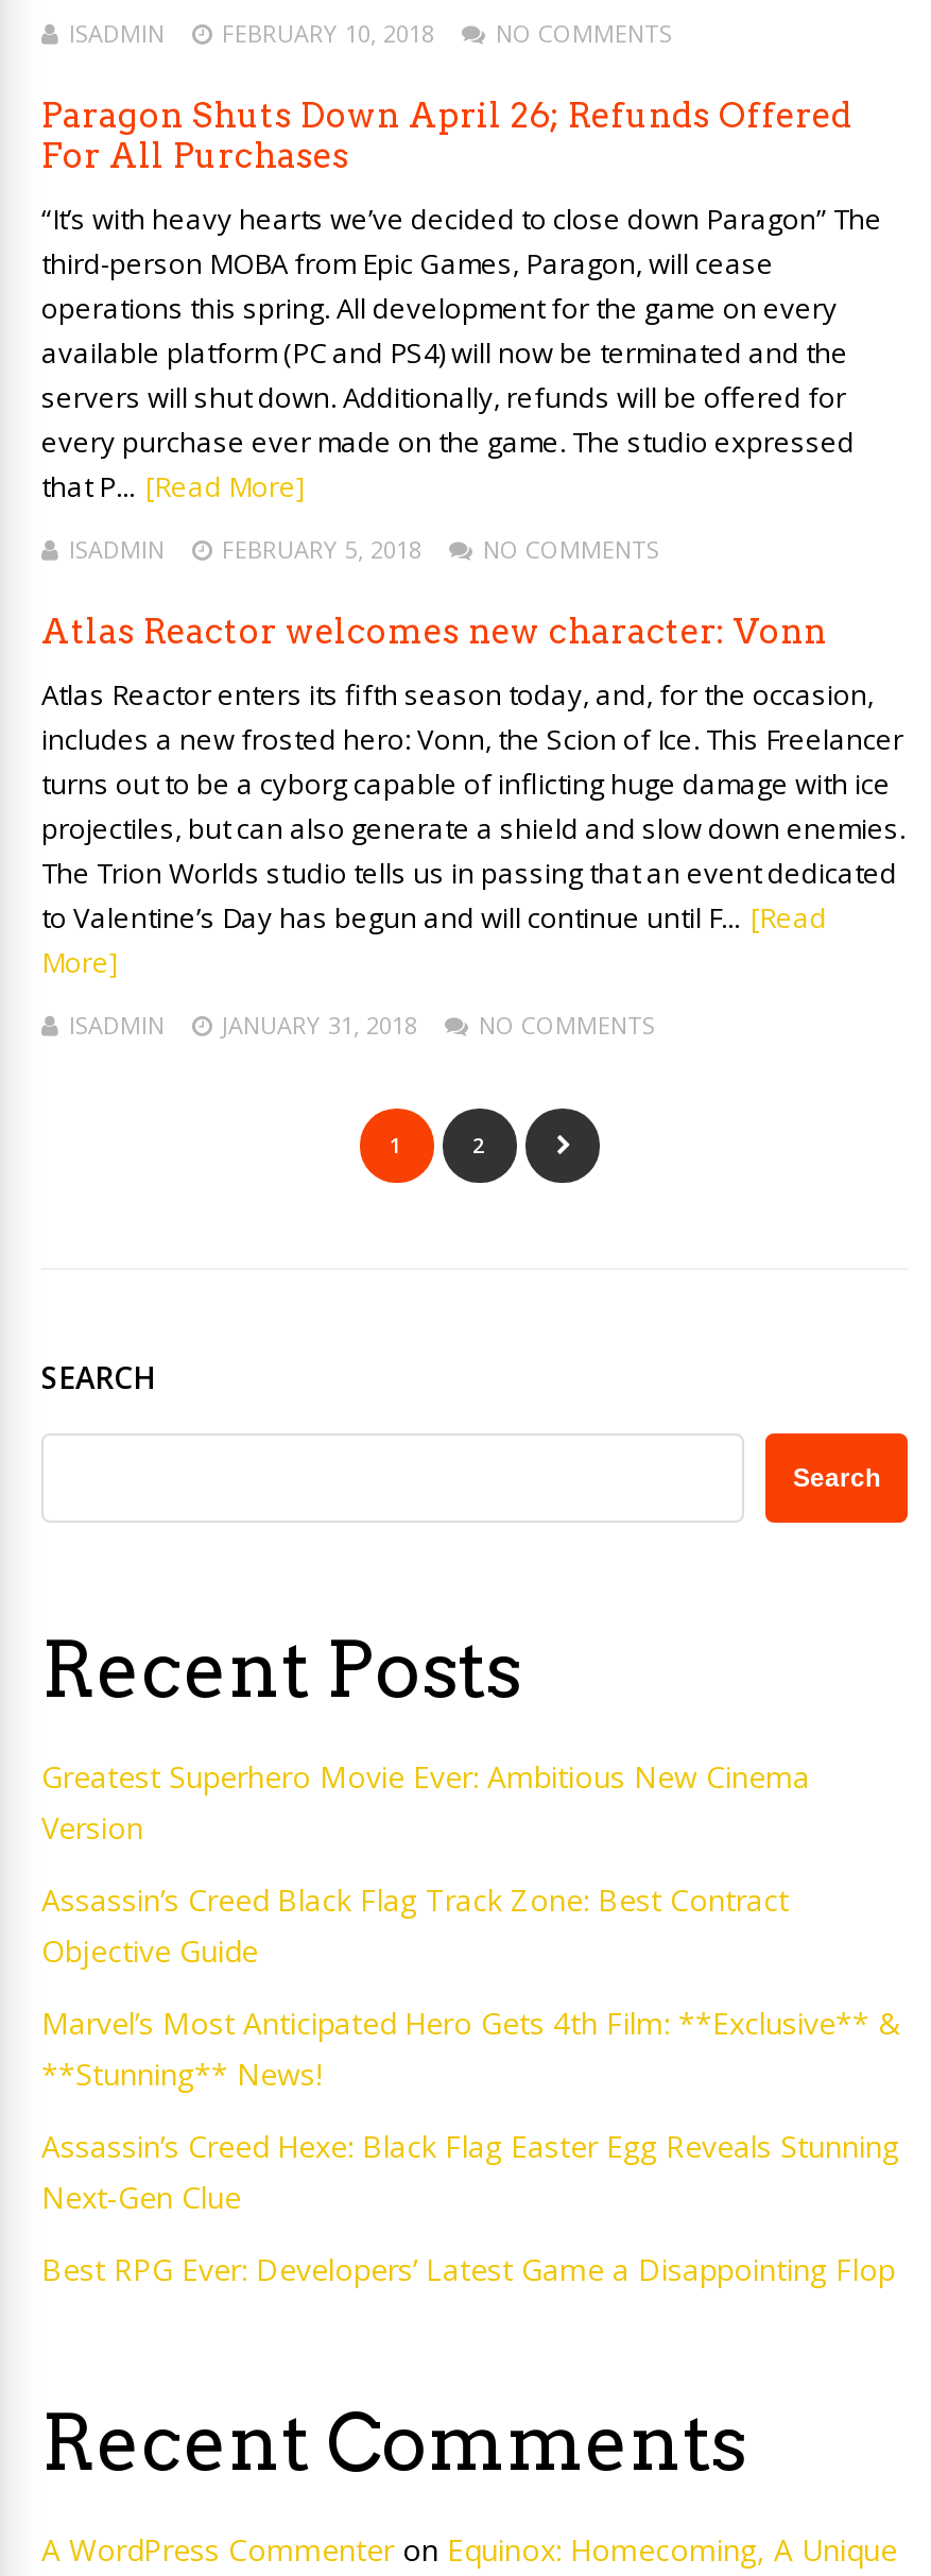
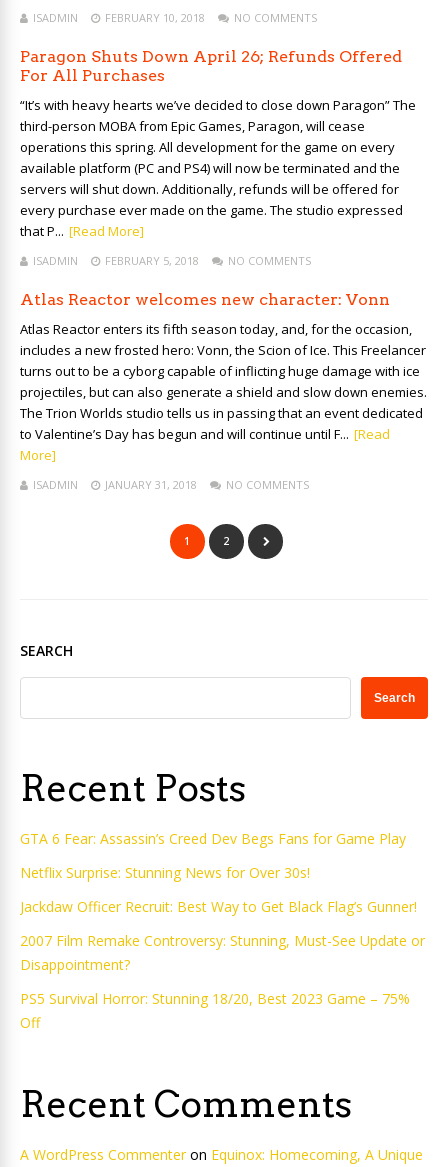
- Greatest Superhero Movie Ever: Ambitious New Cinema
- Version
+ GTA 6 Fear: Assassin’s Creed Dev Begs Fans for Game Play

- Assassin’s Creed Black Flag Track Zone: Best Contract
- Objective Guide
+ Netflix Surprise: Stunning News for Over 30s!

- Marvel’s Most Anticipated Hero Gets 4th Film: **Exclusive** &
- **Stunning** News!
+ Jackdaw Officer Recruit: Best Way to Get Black Flag’s Gunner!

- Assassin’s Creed Hexe: Black Flag Easter Egg Reveals Stunning
- Next-Gen Clue
+ 2007 Film Remake Controversy: Stunning, Must-See Update or
+ Disappointment?

- Best RPG Ever: Developers’ Latest Game a Disappointing Flop
+ PS5 Survival Horror: Stunning 18/20, Best 2023 Game – 75%
+ Off
